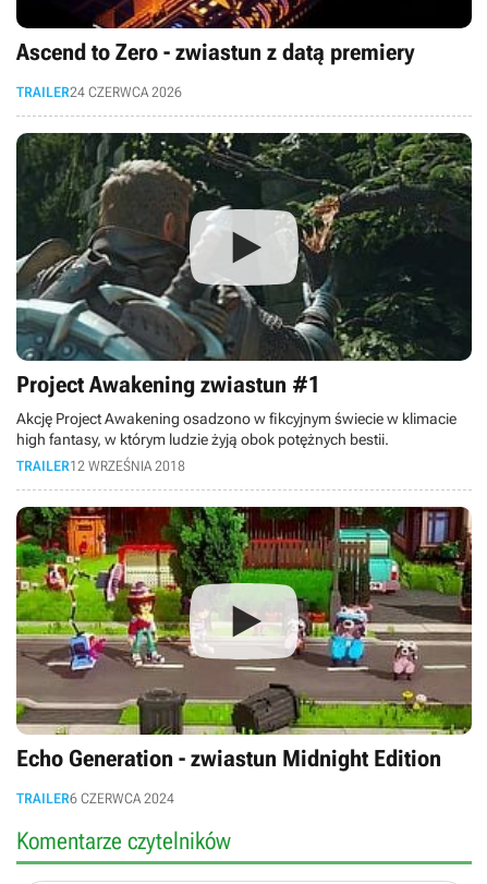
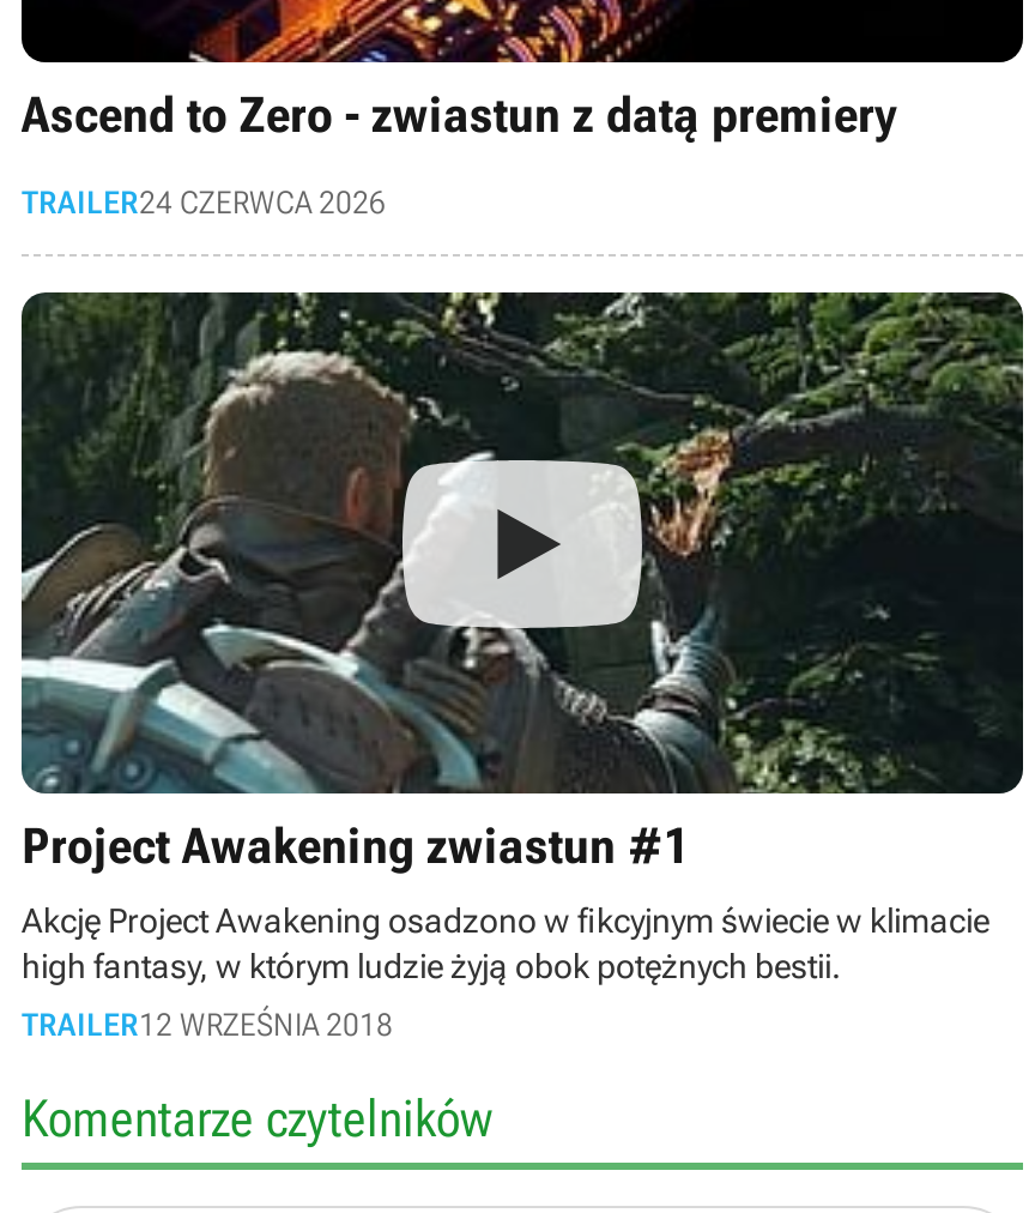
- [image]
- Echo Generation - zwiastun Midnight Edition
- TRAILER6 CZERWCA 2024
